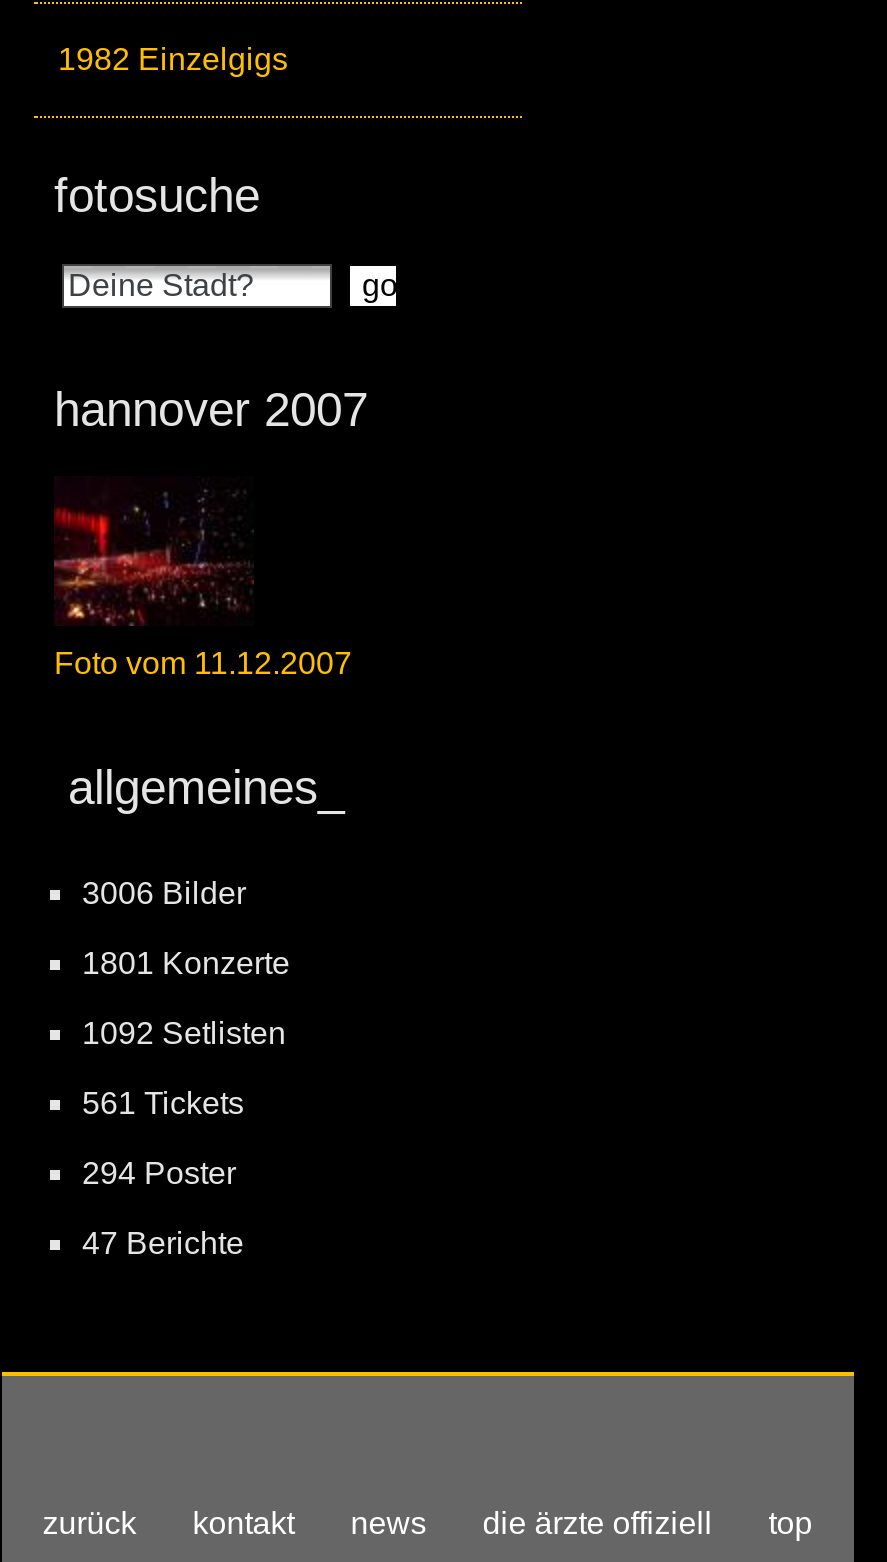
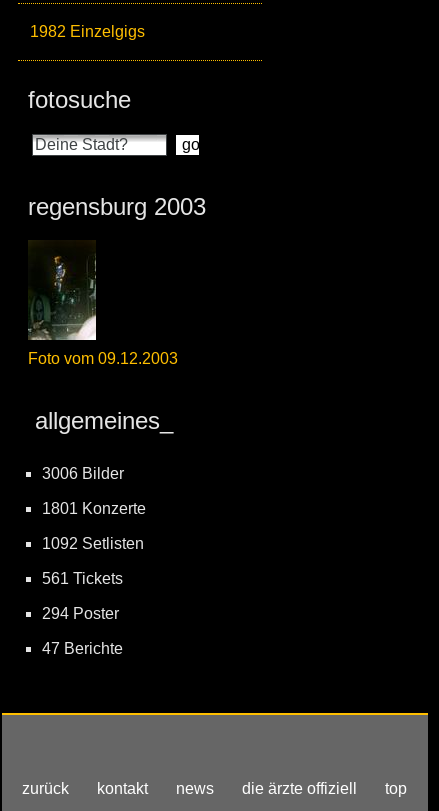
- hannover 2007
+ regensburg 2003

- [image]
- Foto vom 11.12.2007
+ [image]
+ Foto vom 09.12.2003
